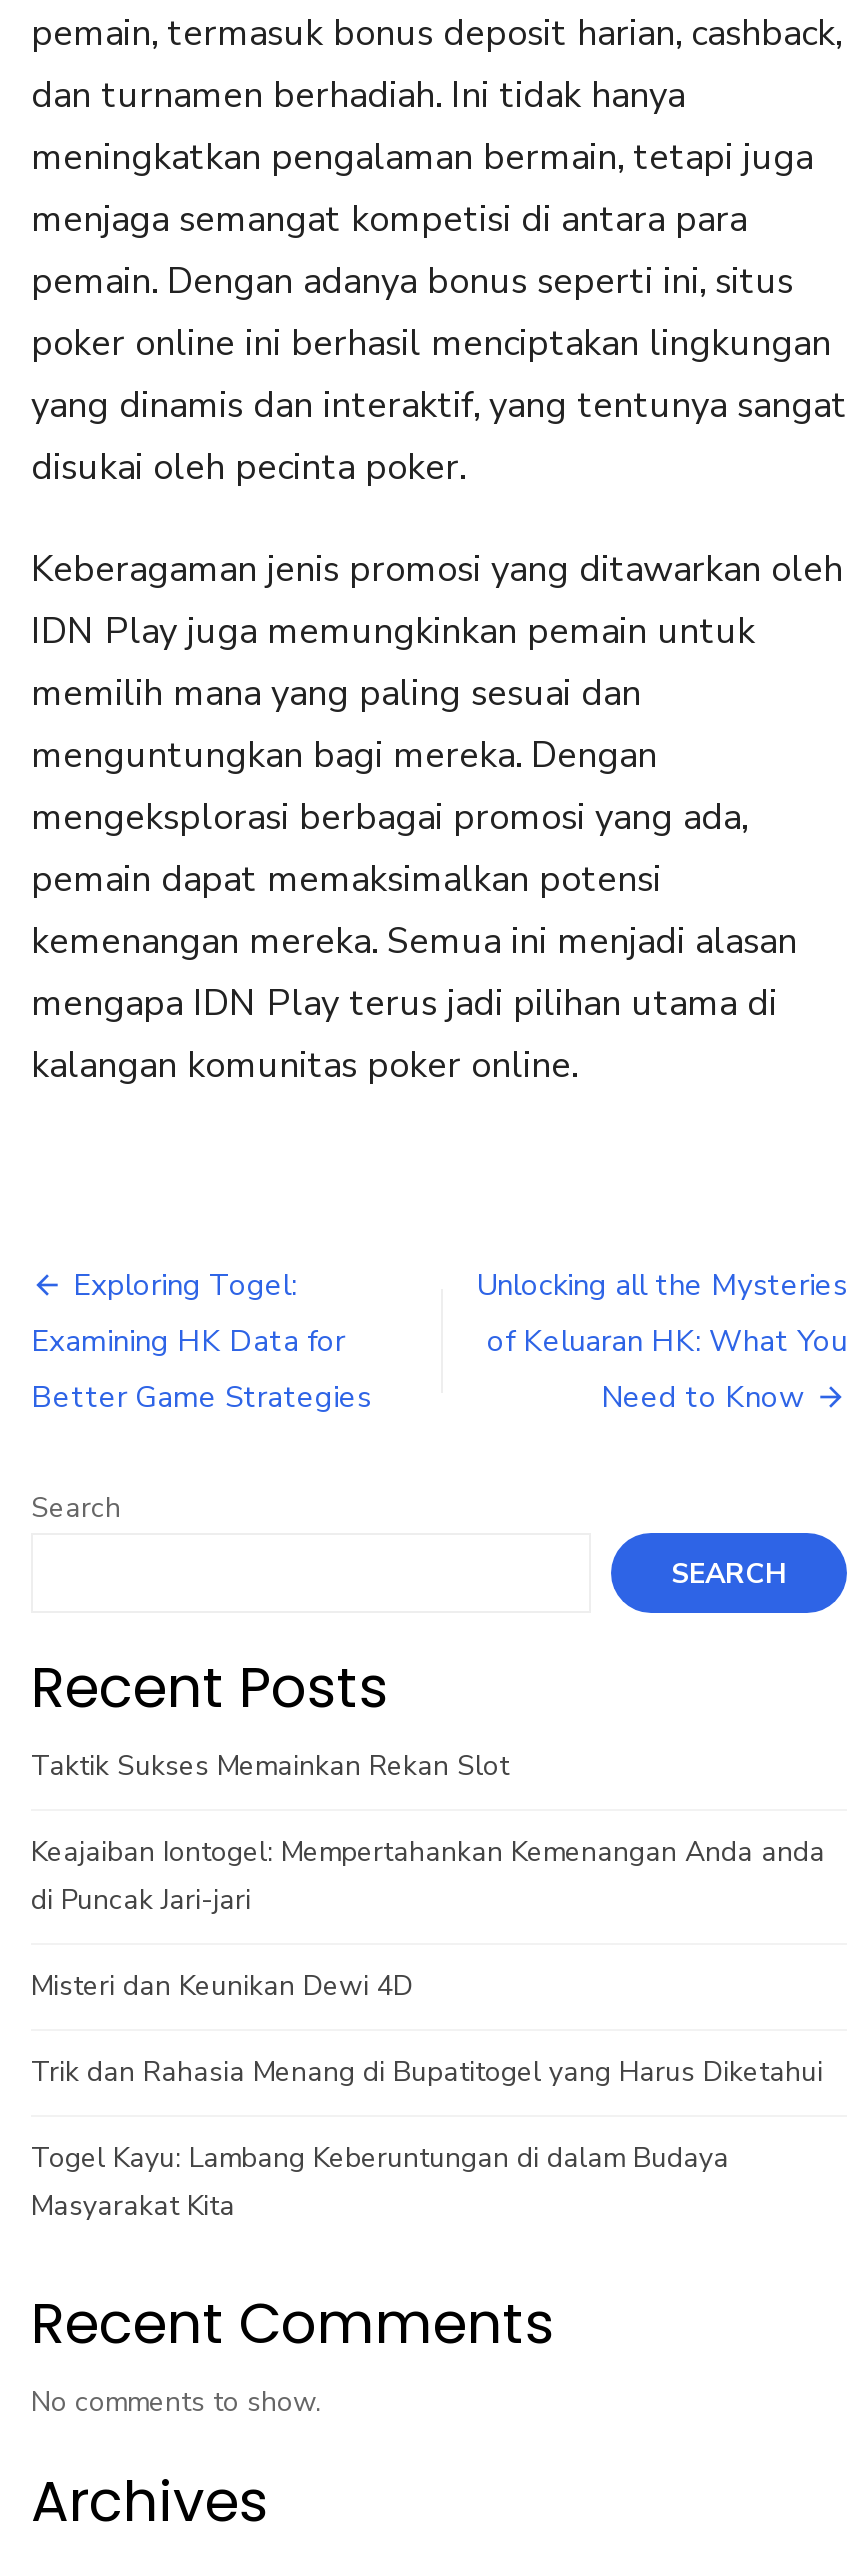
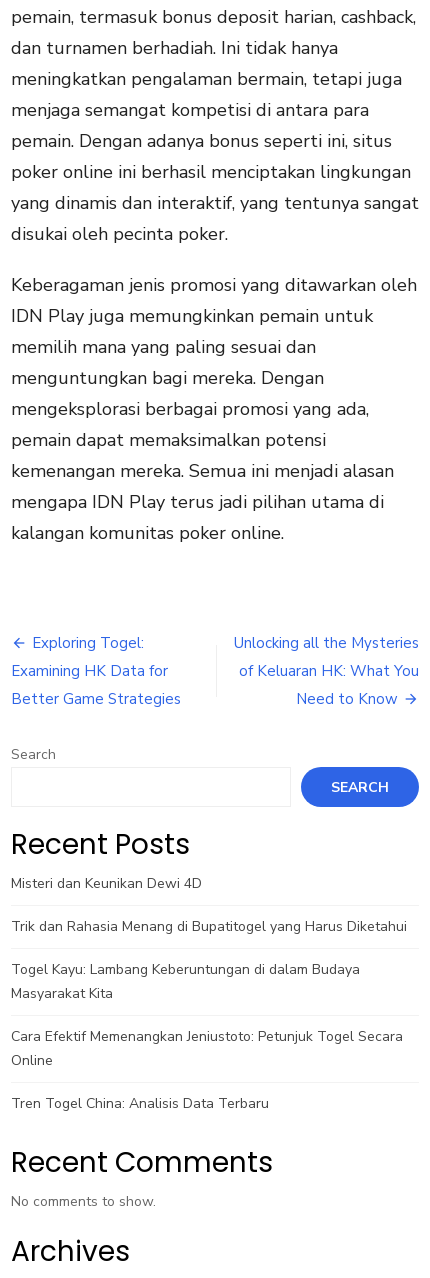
- Taktik Sukses Memainkan Rekan Slot
- Keajaiban Iontogel: Mempertahankan Kemenangan Anda anda
- di Puncak Jari-jari

moved up: Misteri dan Keunikan Dewi 4D | Trik dan Rahasia Menang di Bupatitogel yang Harus Diketahui | Togel Kayu: Lambang Keberuntungan di dalam Budaya | Masyarakat Kita

+ Cara Efektif Memenangkan Jeniustoto: Petunjuk Togel Secara
+ Online
+ Tren Togel China: Analisis Data Terbaru
